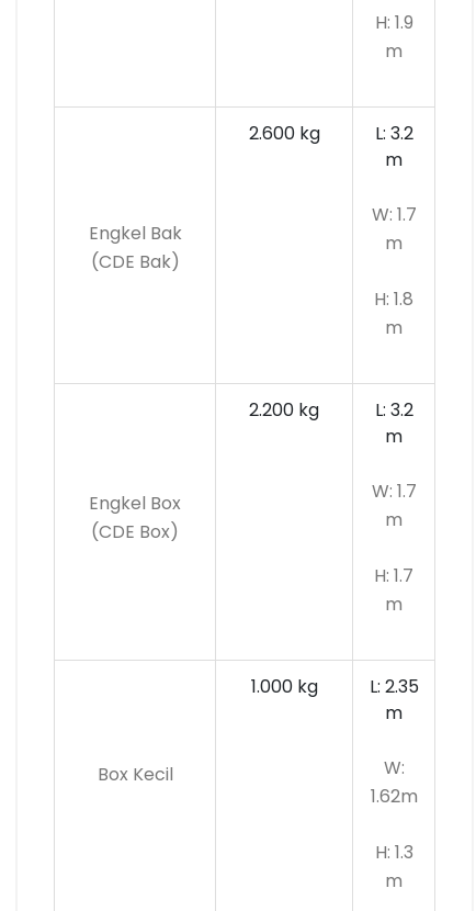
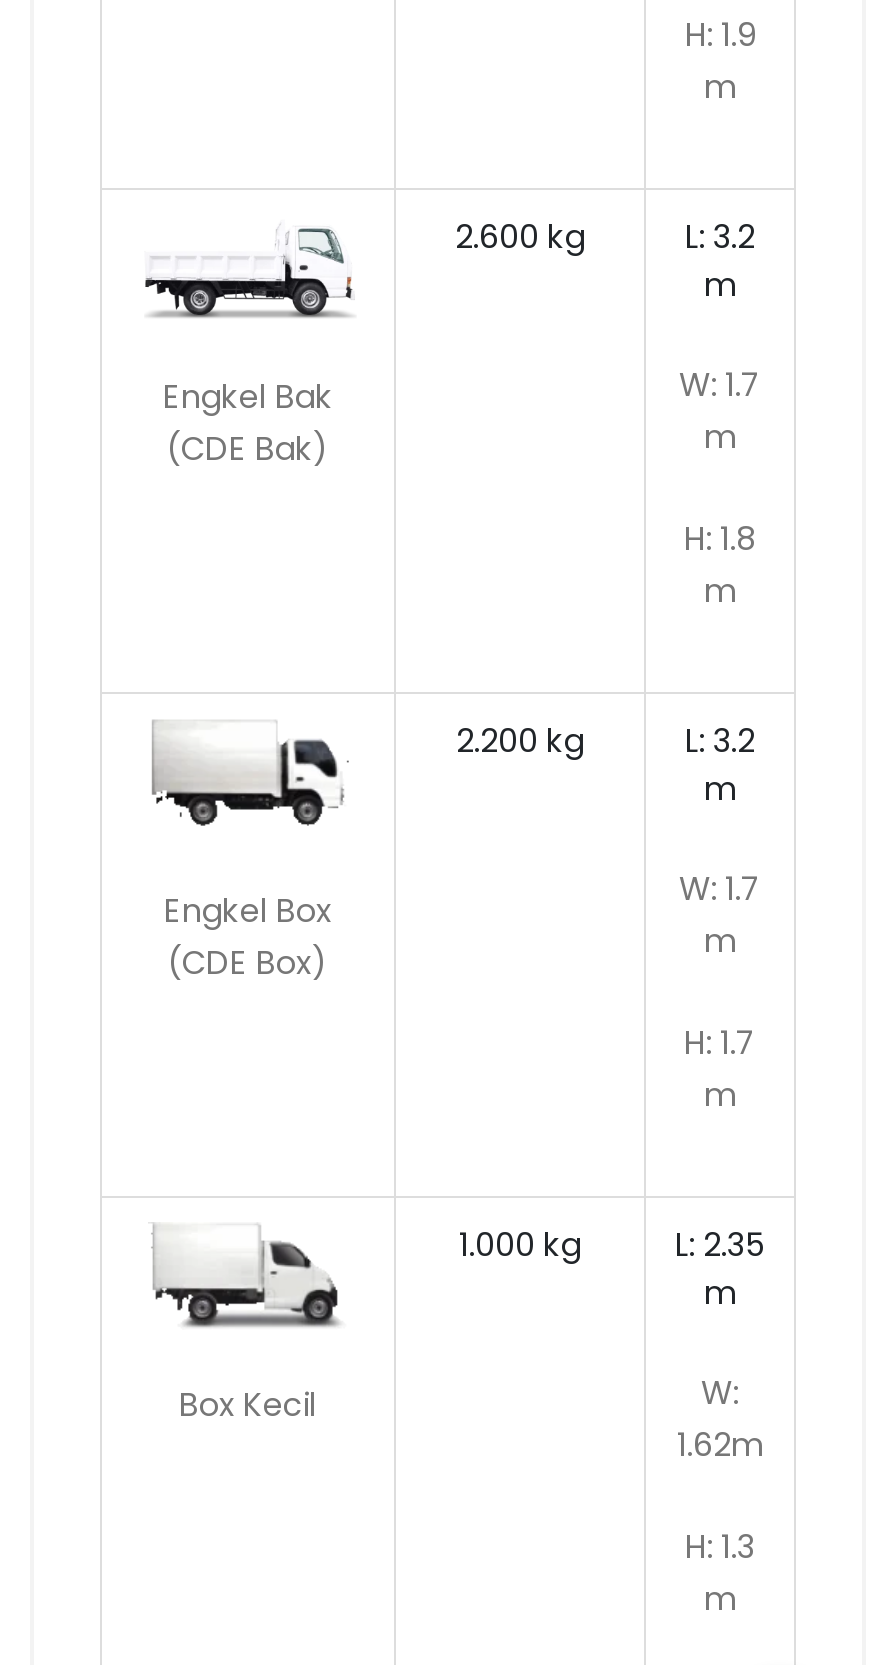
+ [image]

+ [image]

+ [image]
